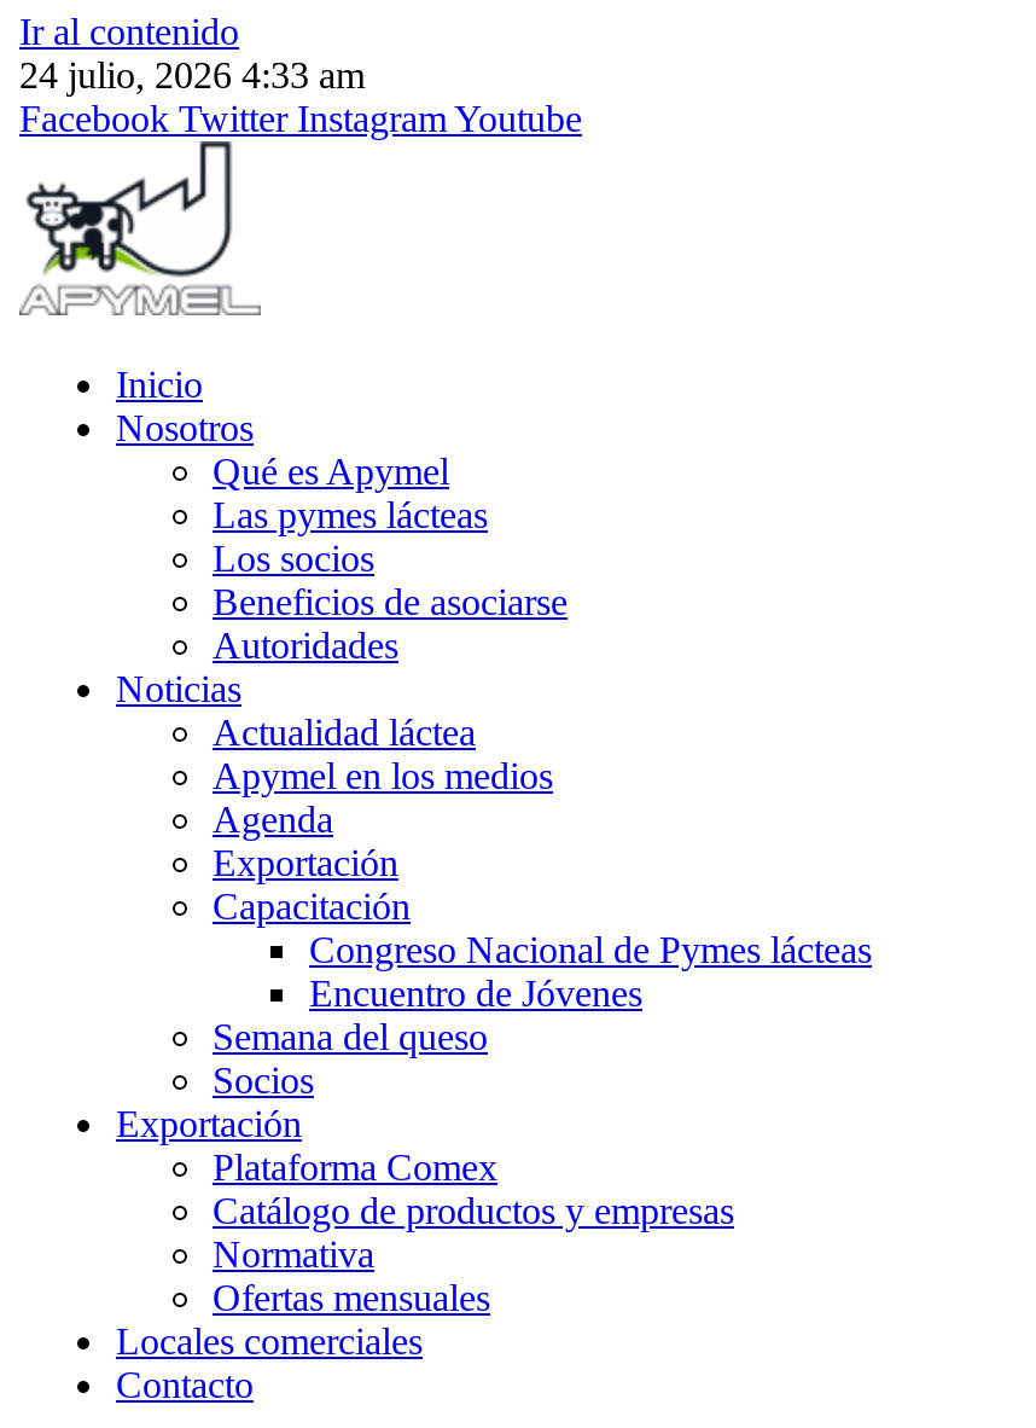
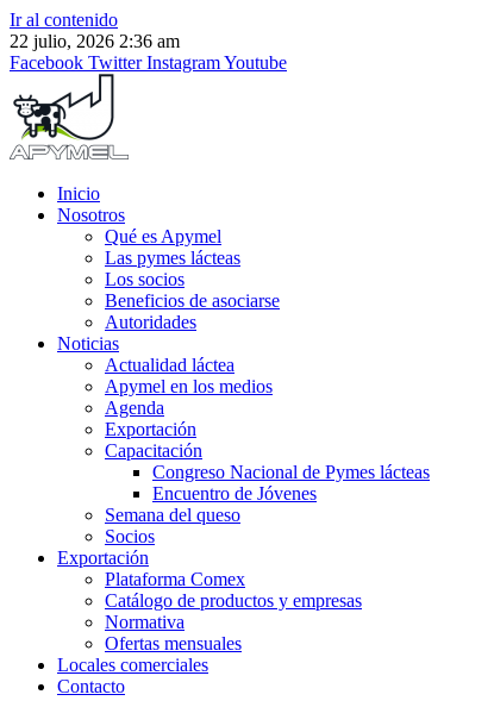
- 24 julio, 2026 4:33 am
+ 22 julio, 2026 2:36 am
